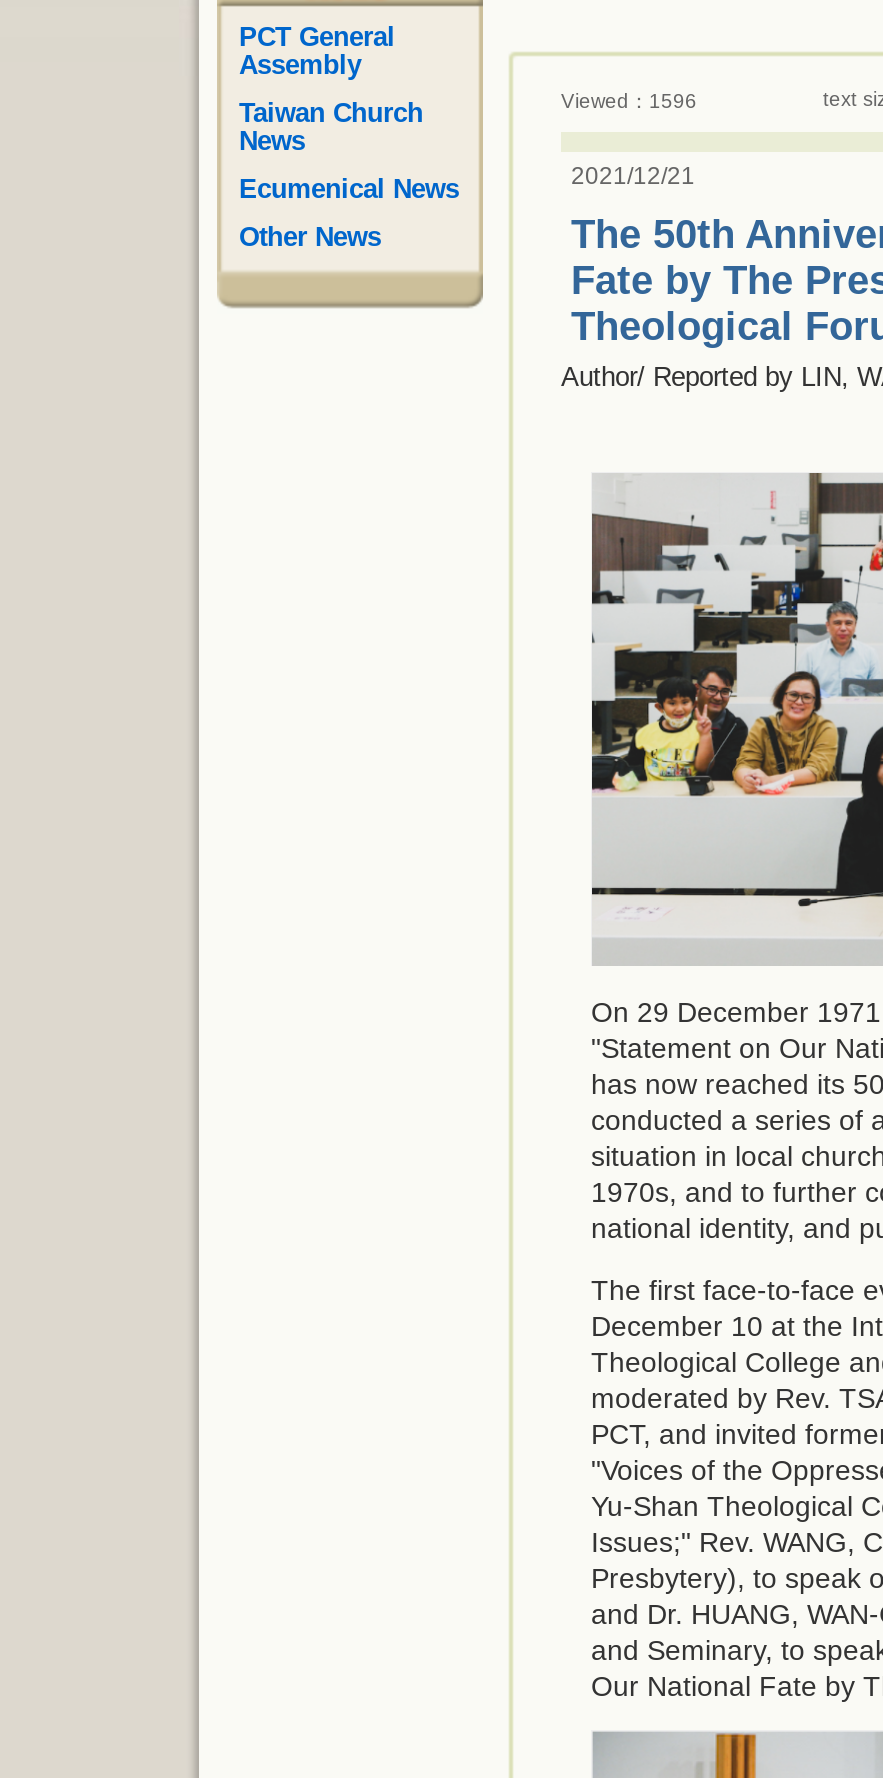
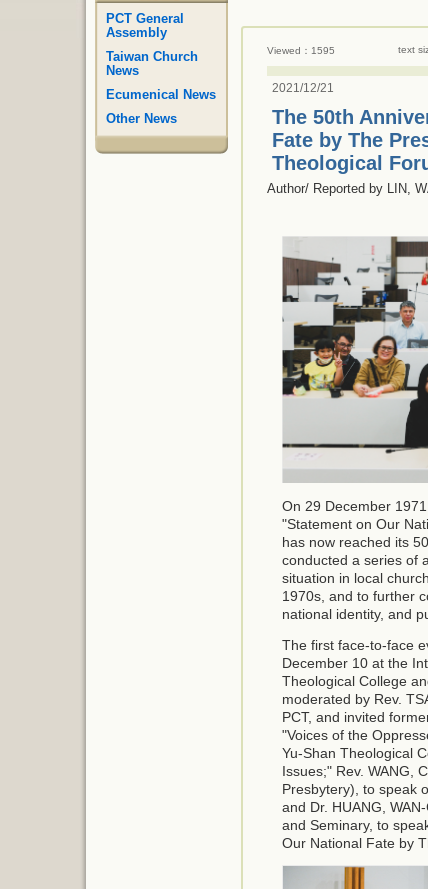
- Viewed：1596
+ Viewed：1595
